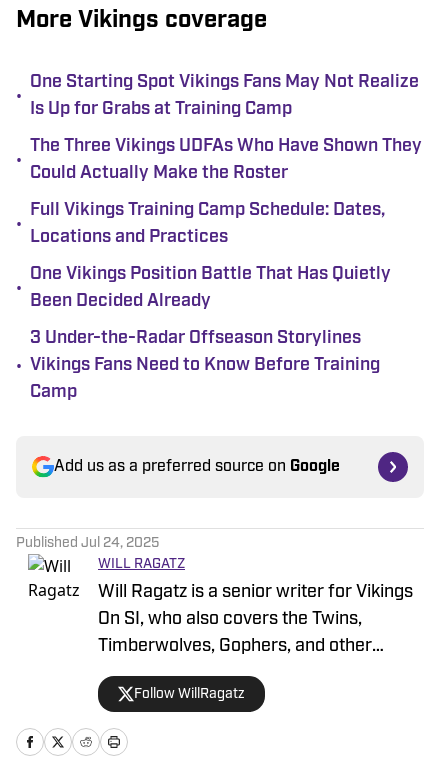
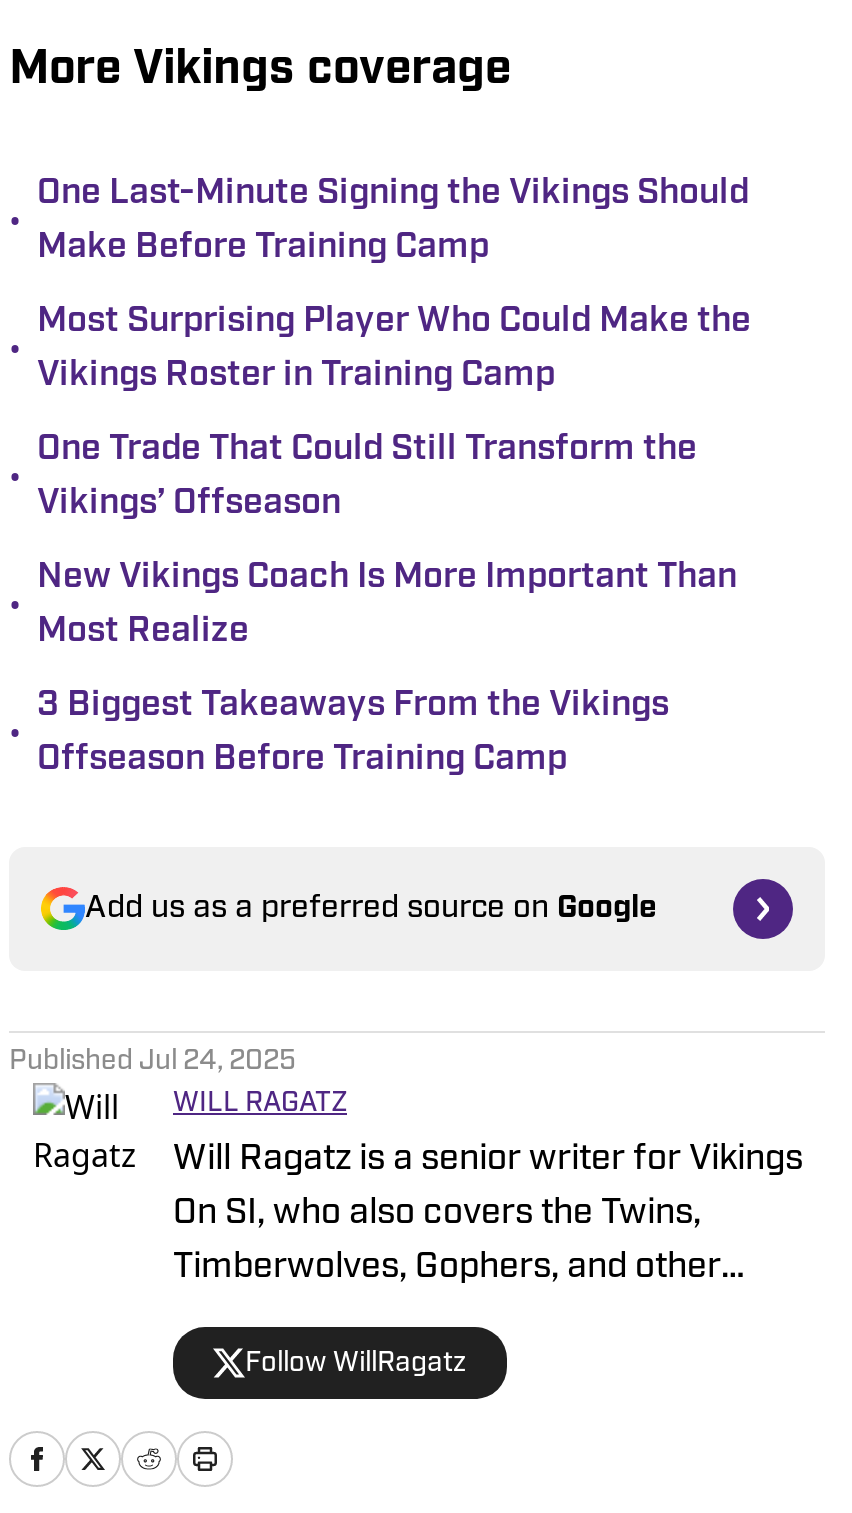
- One Starting Spot Vikings Fans May Not Realize
- Is Up for Grabs at Training Camp
+ One Last-Minute Signing the Vikings Should
+ Make Before Training Camp

- The Three Vikings UDFAs Who Have Shown They
- Could Actually Make the Roster
+ Most Surprising Player Who Could Make the
+ Vikings Roster in Training Camp

- Full Vikings Training Camp Schedule: Dates,
- Locations and Practices
+ One Trade That Could Still Transform the
+ Vikings’ Offseason

- One Vikings Position Battle That Has Quietly
- Been Decided Already
+ New Vikings Coach Is More Important Than
+ Most Realize

- 3 Under-the-Radar Offseason Storylines
- Vikings Fans Need to Know Before Training
- Camp
+ 3 Biggest Takeaways From the Vikings
+ Offseason Before Training Camp
